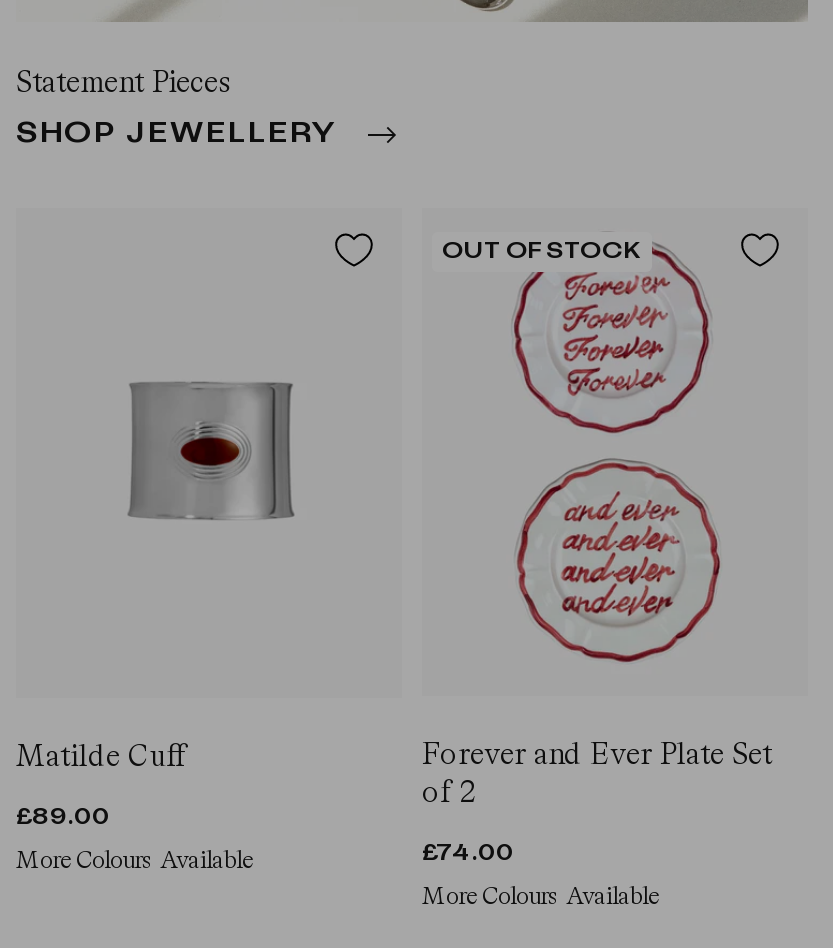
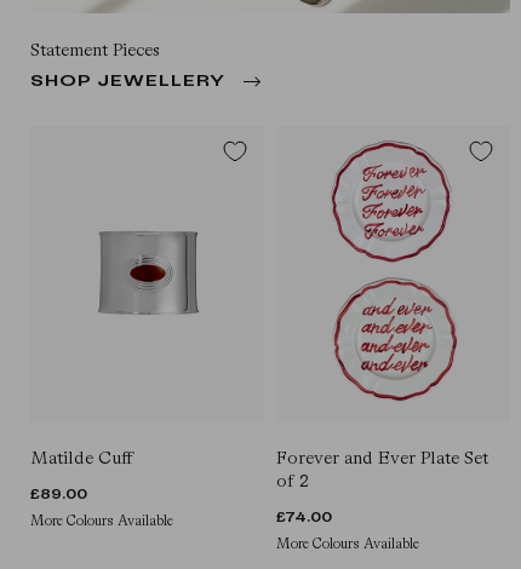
- OUT OF STOCK
